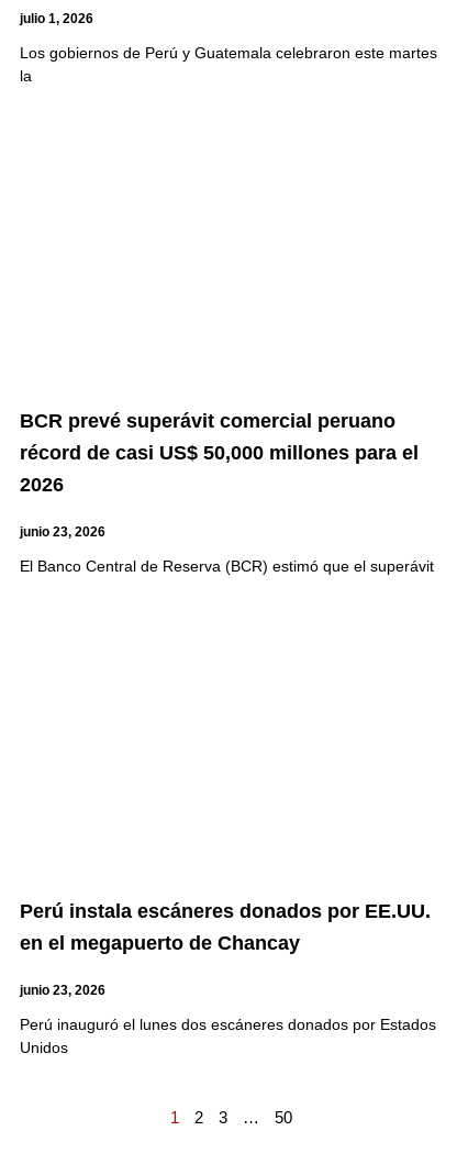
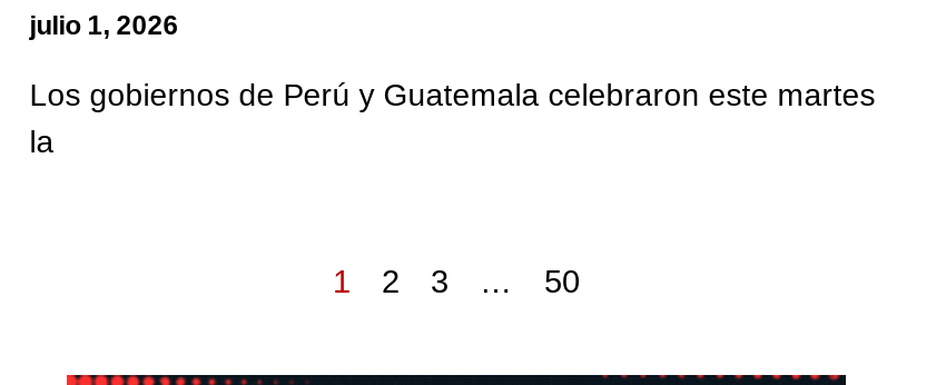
- BCR prevé superávit comercial peruano
- récord de casi US$ 50,000 millones para el
- 2026
- junio 23, 2026
- El Banco Central de Reserva (BCR) estimó que el superávit

- Perú instala escáneres donados por EE.UU.
- en el megapuerto de Chancay
- junio 23, 2026
- Perú inauguró el lunes dos escáneres donados por Estados
- Unidos
